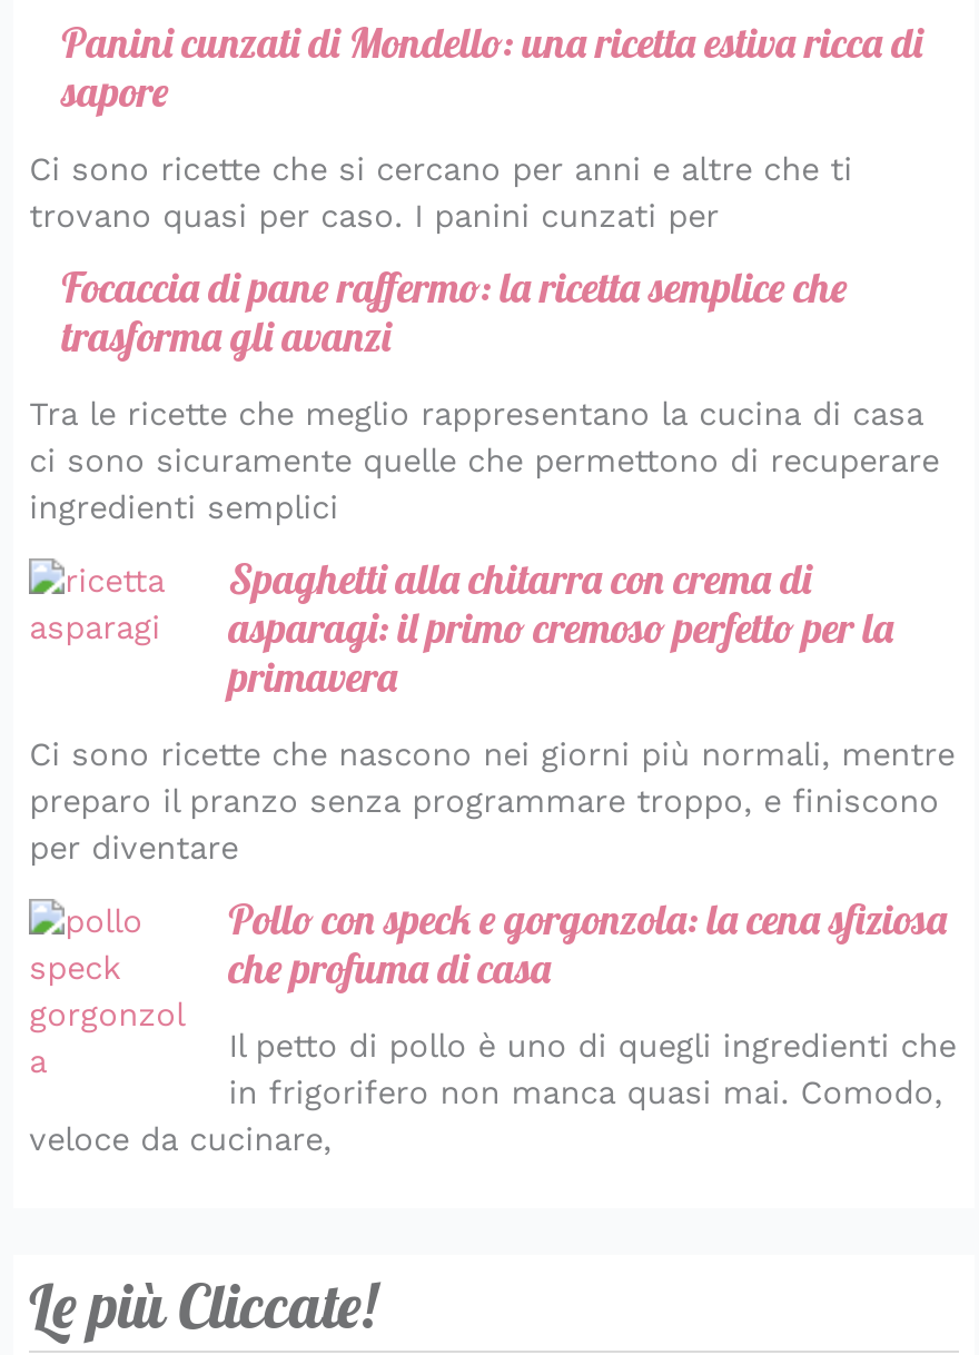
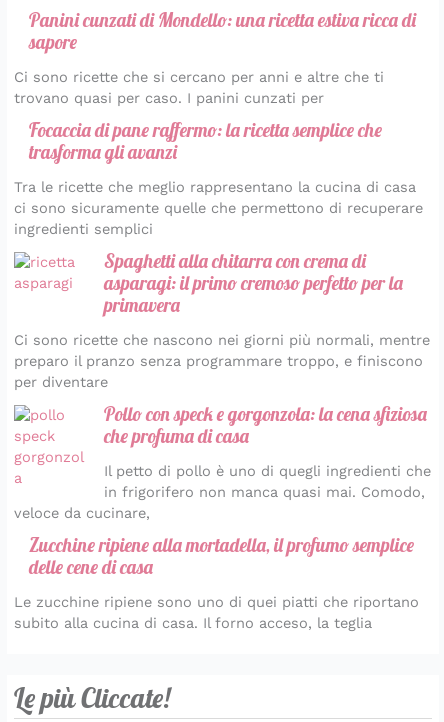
+ Zucchine ripiene alla mortadella, il profumo semplice
+ delle cene di casa
+ Le zucchine ripiene sono uno di quei piatti che riportano
+ subito alla cucina di casa. Il forno acceso, la teglia
